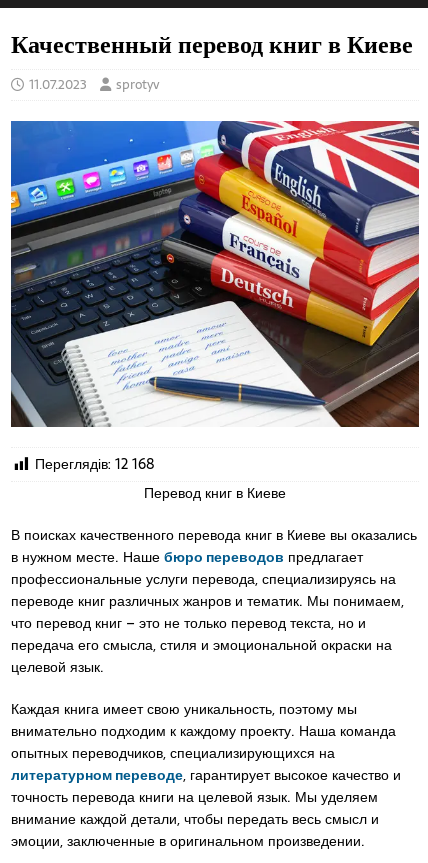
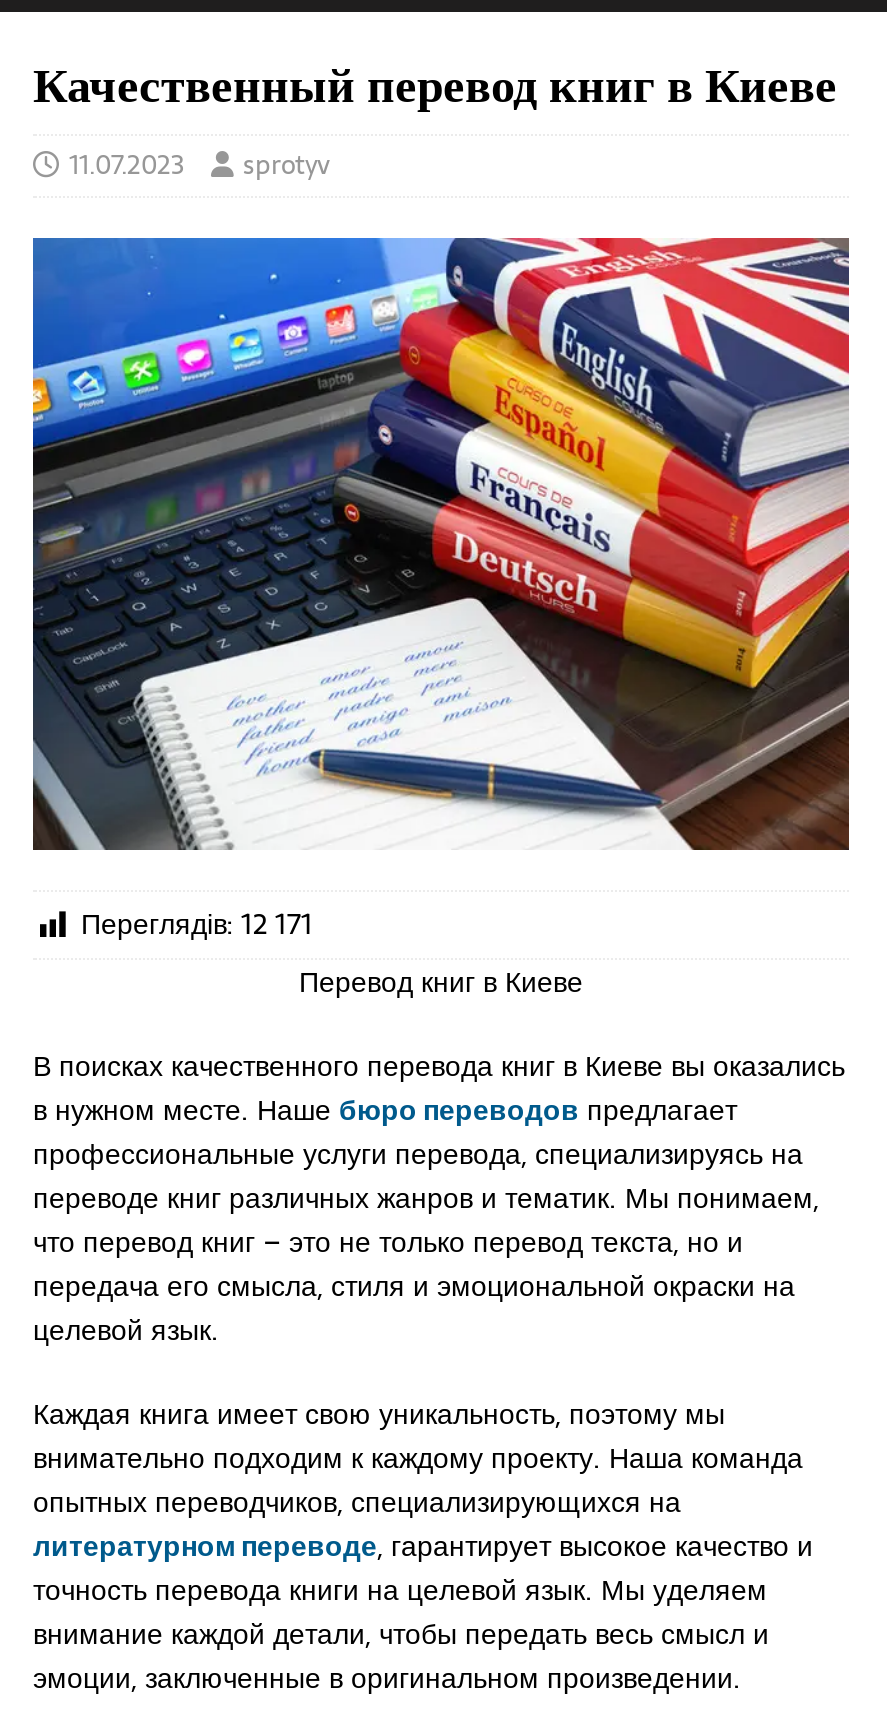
- Переглядів: 12 168
+ Переглядів: 12 171
